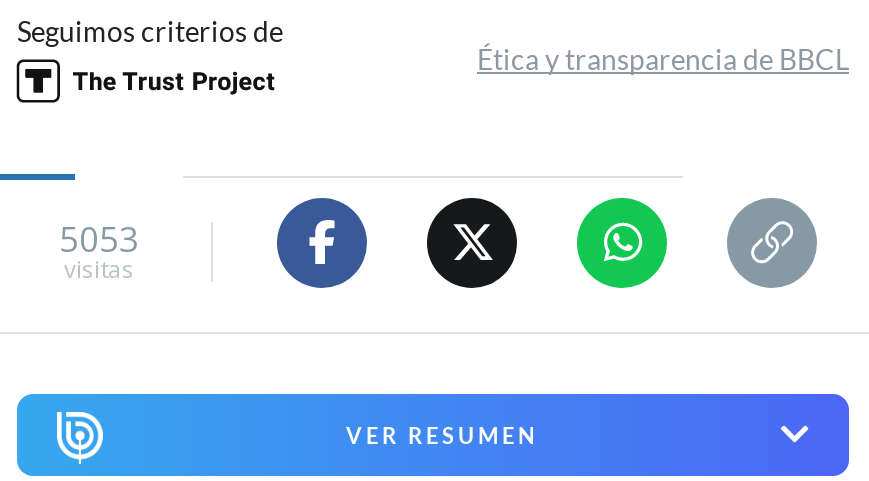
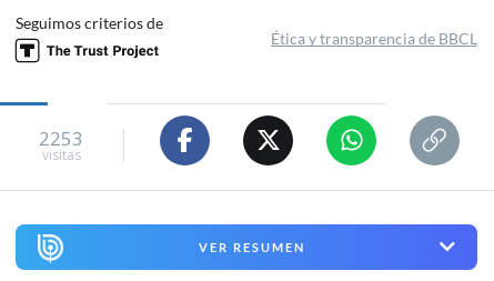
- 5053
+ 2253
